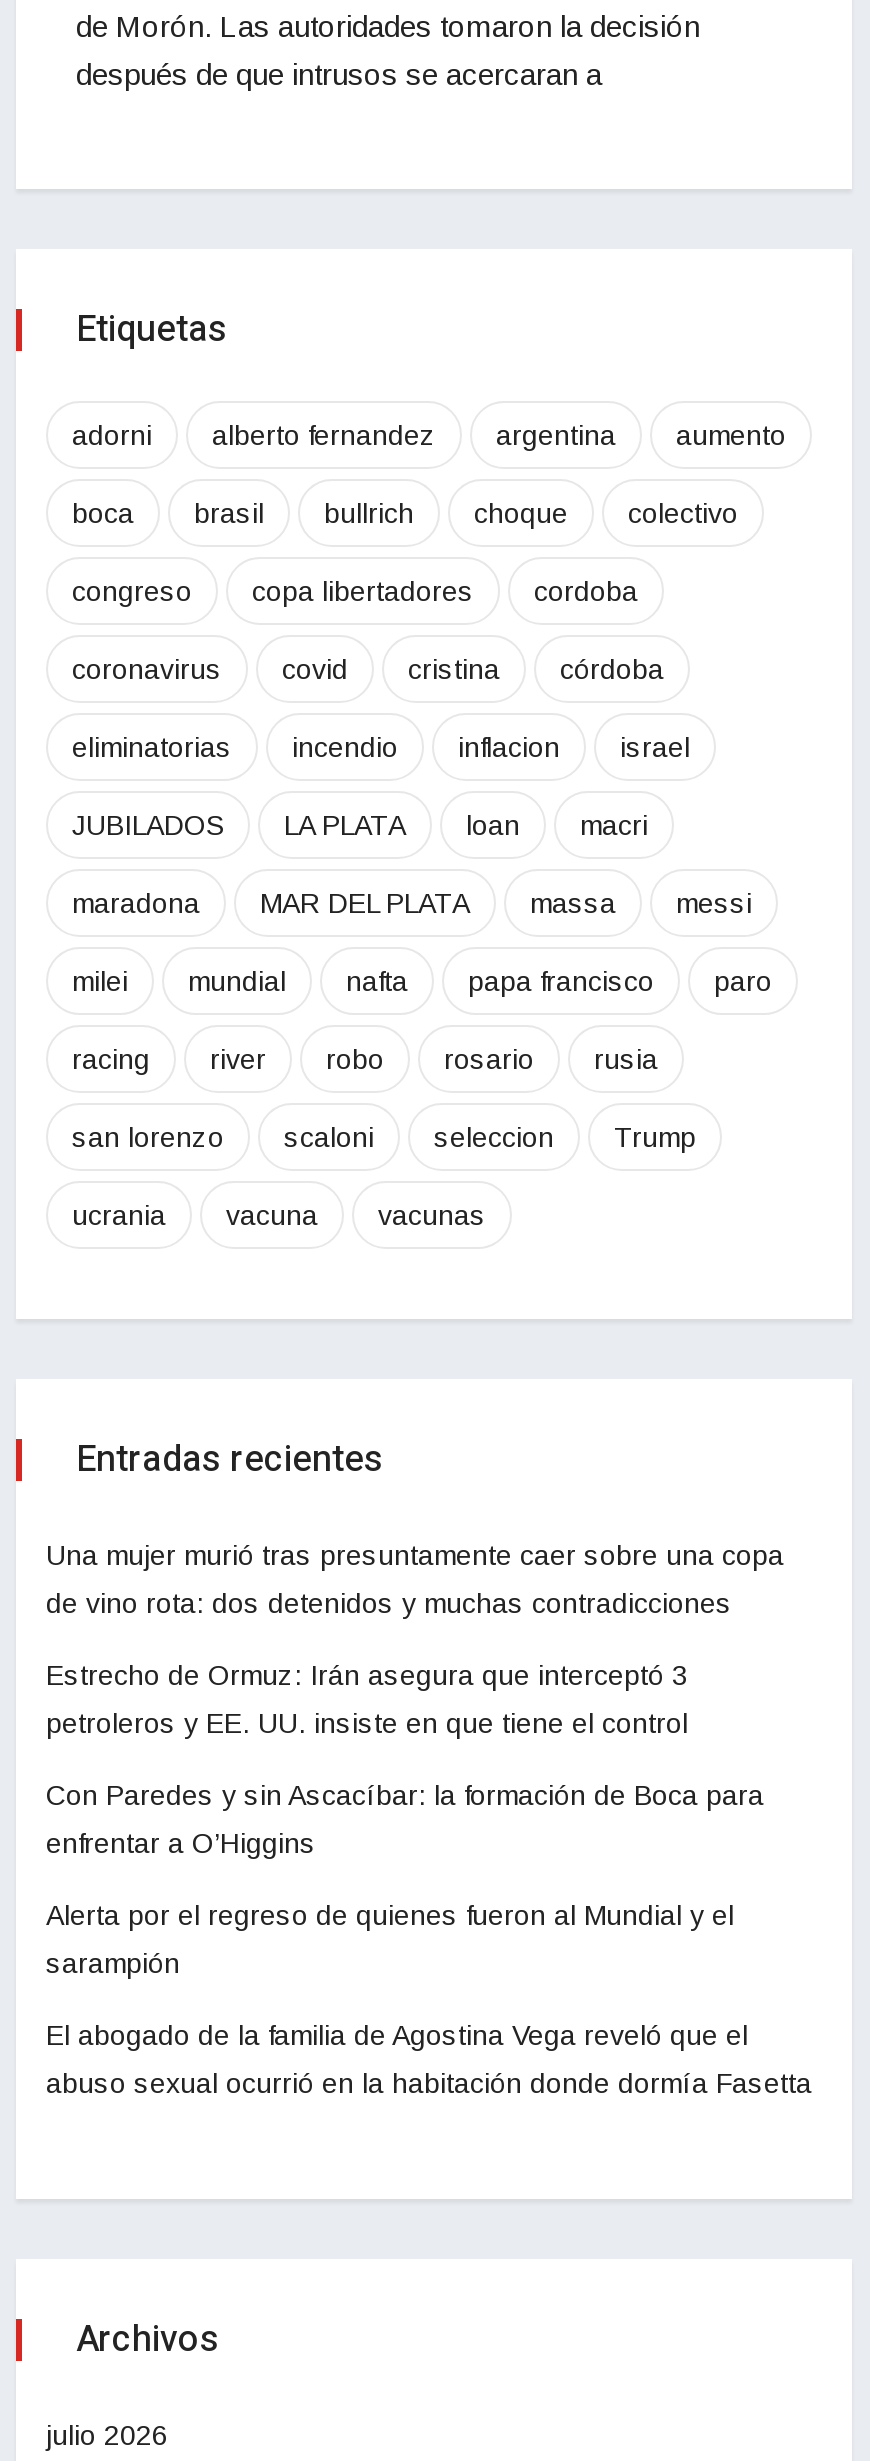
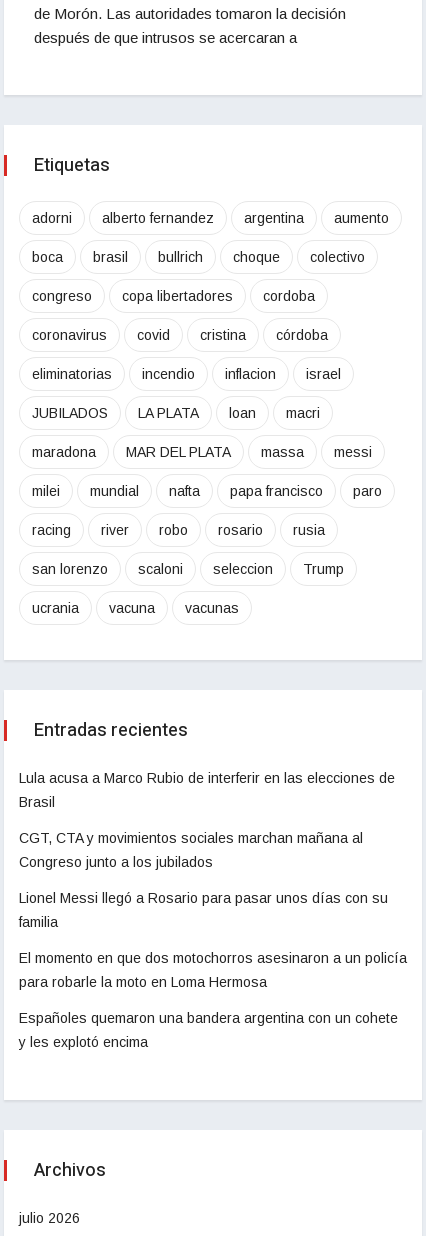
- Una mujer murió tras presuntamente caer sobre una copa
+ Lula acusa a Marco Rubio de interferir en las elecciones de

- de vino rota: dos detenidos y muchas contradicciones
+ Brasil

- Estrecho de Ormuz: Irán asegura que interceptó 3
+ CGT, CTA y movimientos sociales marchan mañana al

- petroleros y EE. UU. insiste en que tiene el control
+ Congreso junto a los jubilados

- Con Paredes y sin Ascacíbar: la formación de Boca para
+ Lionel Messi llegó a Rosario para pasar unos días con su

- enfrentar a O’Higgins
+ familia

- Alerta por el regreso de quienes fueron al Mundial y el
+ El momento en que dos motochorros asesinaron a un policía

- sarampión
+ para robarle la moto en Loma Hermosa

- El abogado de la familia de Agostina Vega reveló que el
+ Españoles quemaron una bandera argentina con un cohete

- abuso sexual ocurrió en la habitación donde dormía Fasetta
+ y les explotó encima
